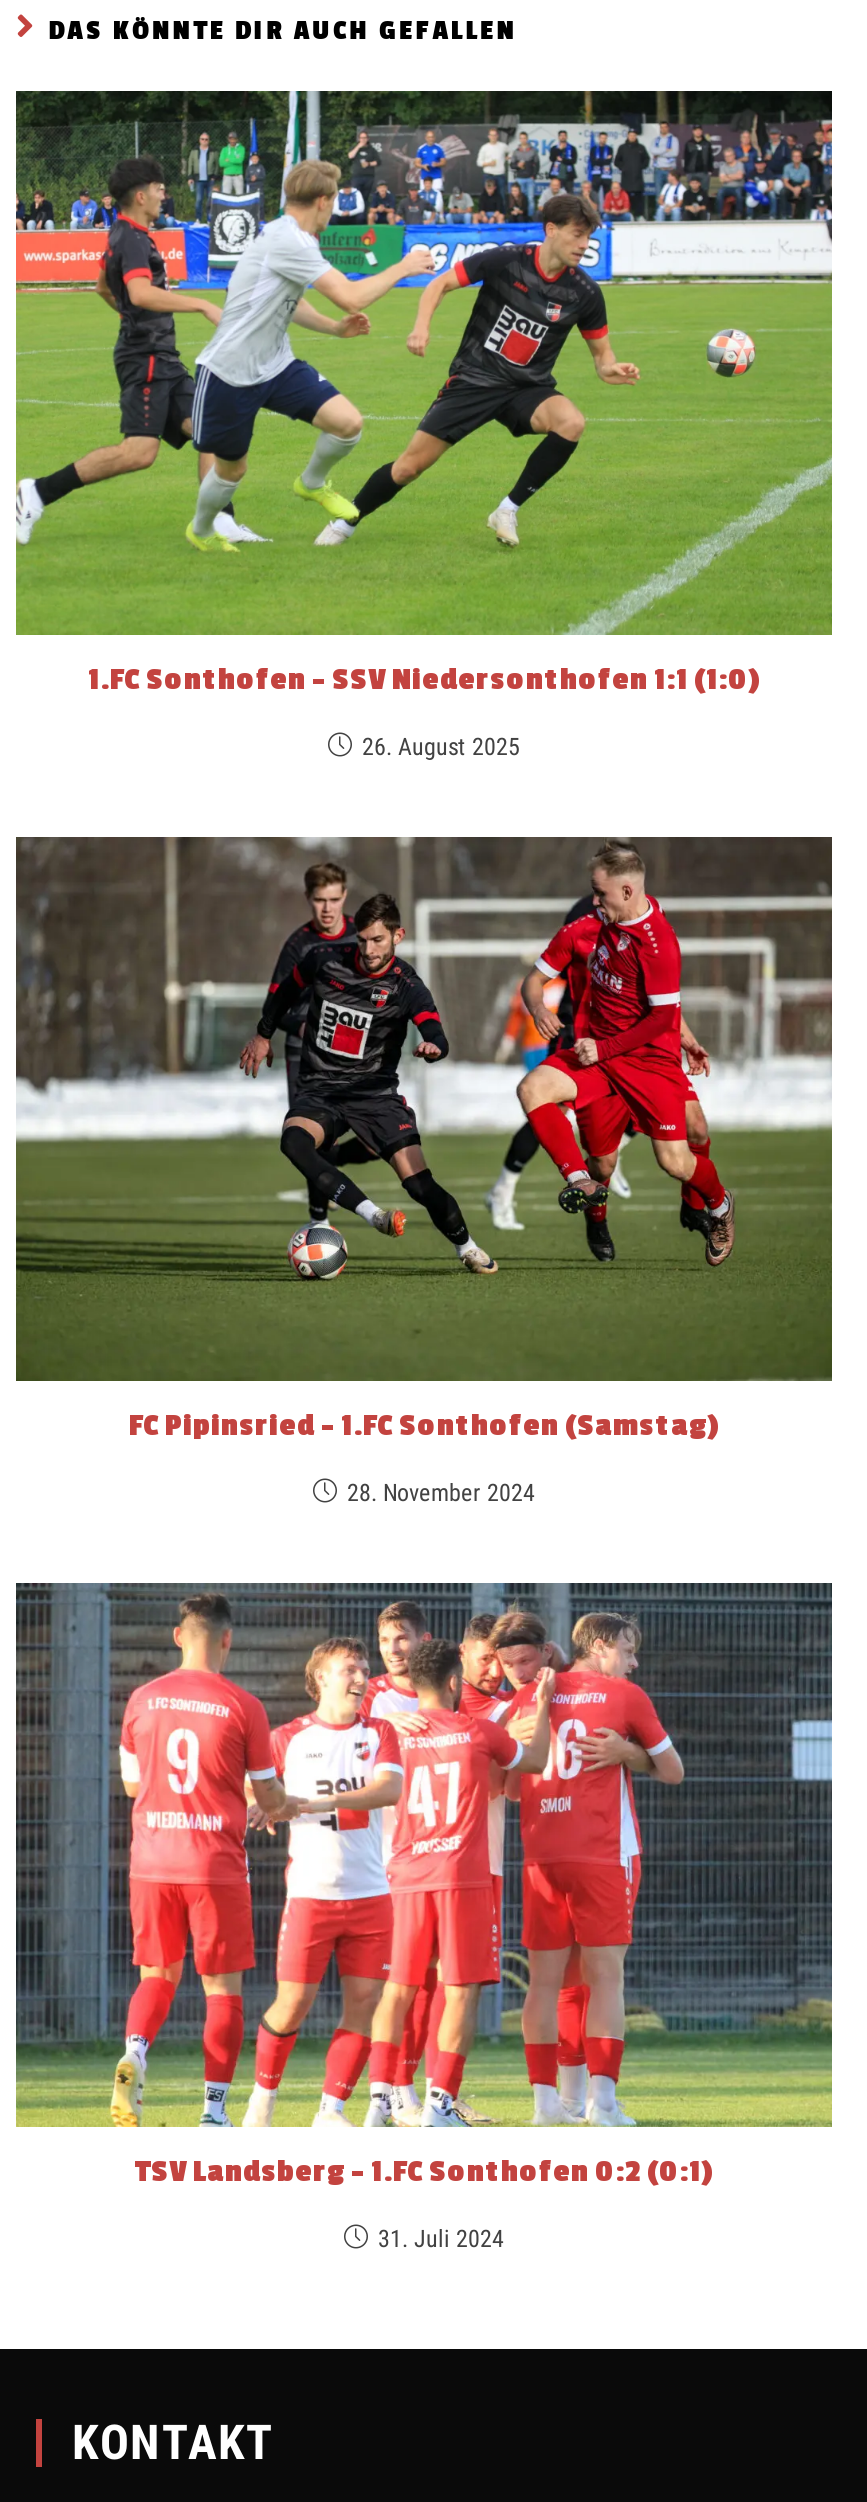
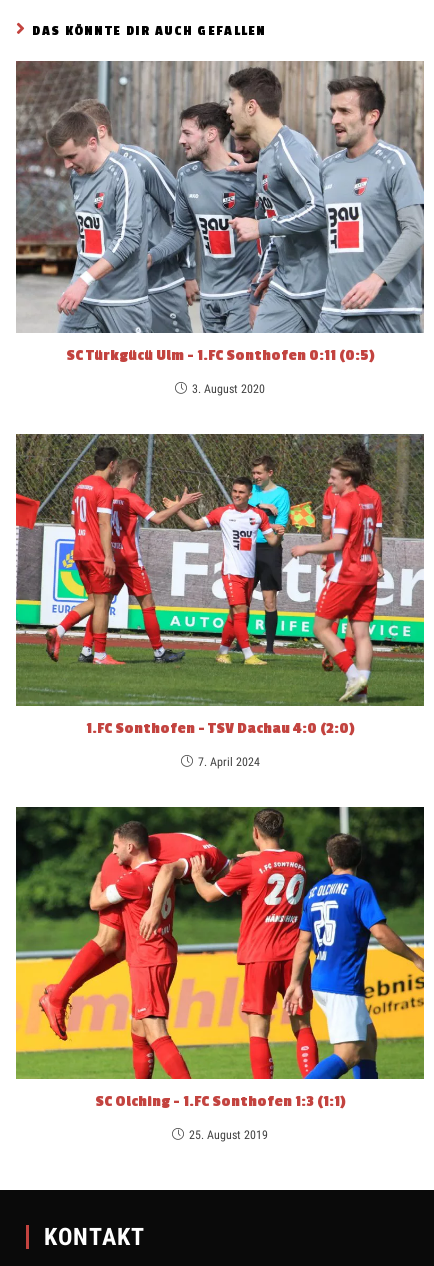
- [image]
- 1.FC Sonthofen – SSV Niedersonthofen 1:1 (1:0)
+ [image]
+ SC Türkgücü Ulm – 1.FC Sonthofen 0:11 (0:5)

- 26. August 2025
+ 3. August 2020

- [image]
- FC Pipinsried – 1.FC Sonthofen (Samstag)
+ [image]
+ 1.FC Sonthofen – TSV Dachau 4:0 (2:0)

- 28. November 2024
+ 7. April 2024

- [image]
- TSV Landsberg – 1.FC Sonthofen 0:2 (0:1)
+ [image]
+ SC Olching – 1.FC Sonthofen 1:3 (1:1)

- 31. Juli 2024
+ 25. August 2019
